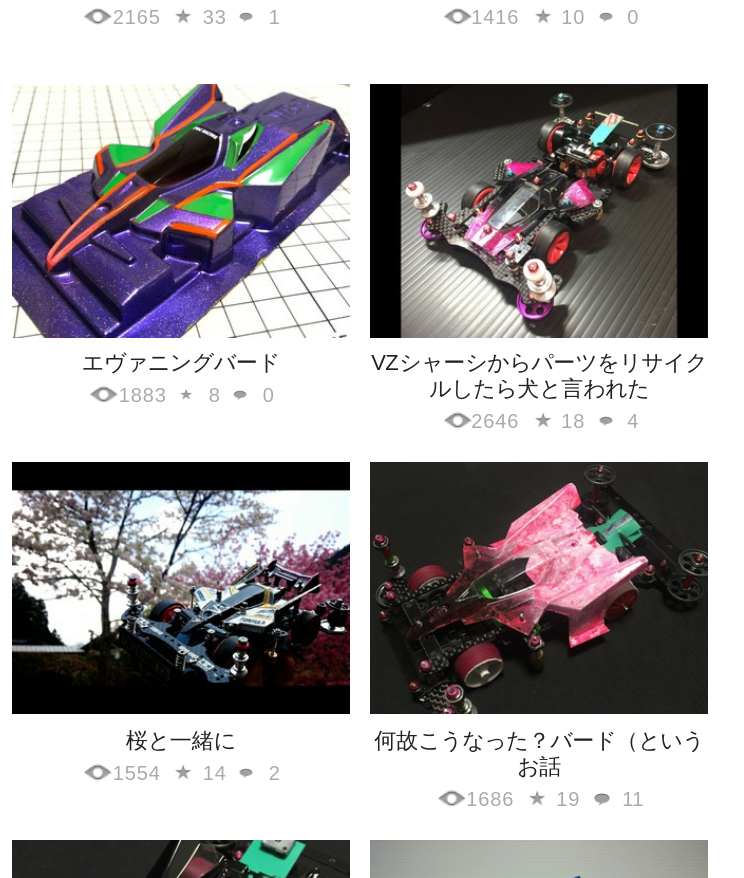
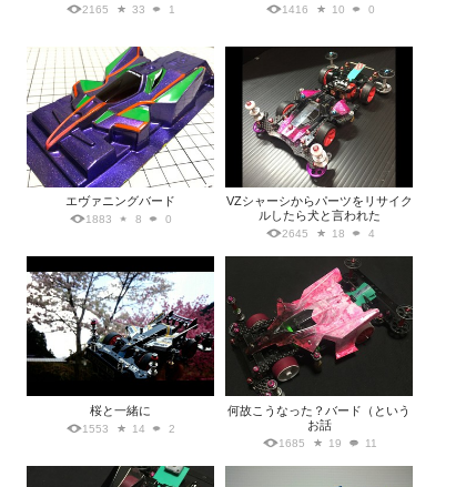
- 2646 18 4
+ 2645 18 4

- 1554 14 2
+ 1553 14 2

- 1686 19 11
+ 1685 19 11
